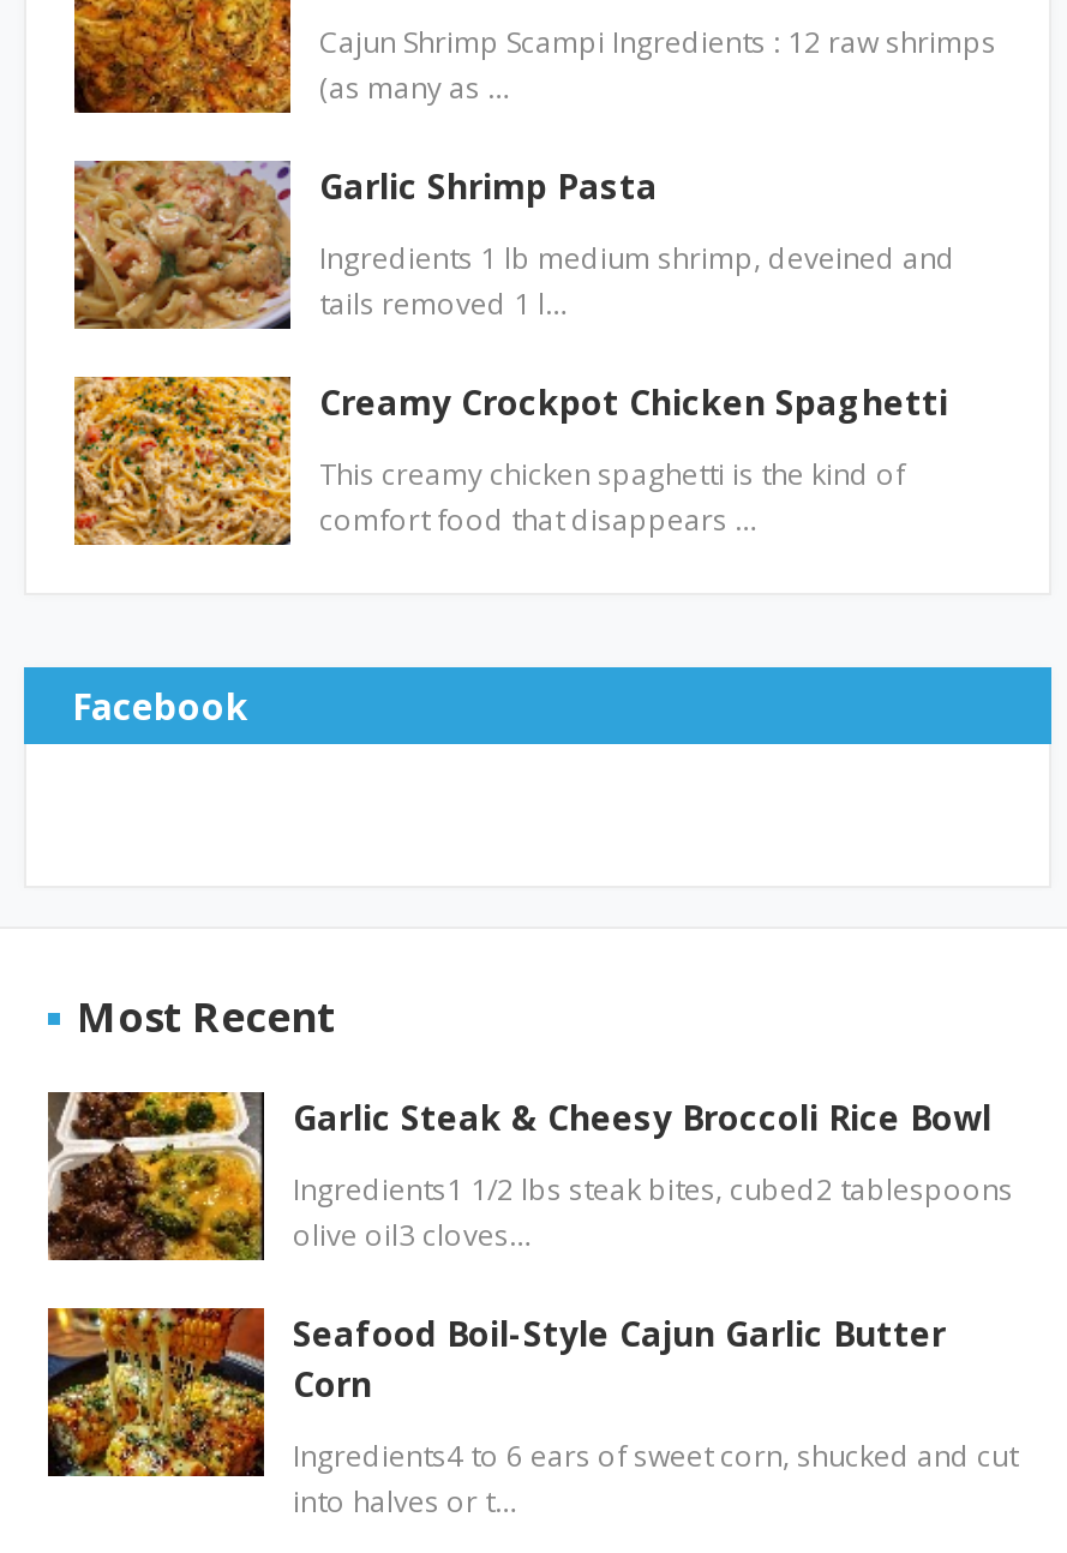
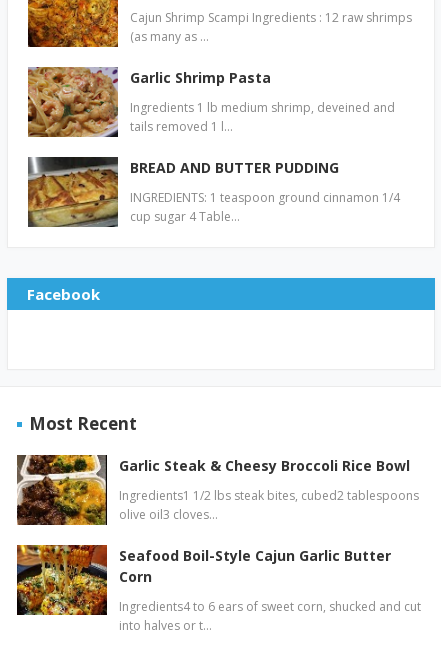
- [image]
- Creamy Crockpot Chicken Spaghetti
+ [image]
+ BREAD AND BUTTER PUDDING

- This creamy chicken spaghetti is the kind of
- comfort food that disappears …
+ INGREDIENTS: 1 teaspoon ground cinnamon 1/4
+ cup sugar 4 Table…
